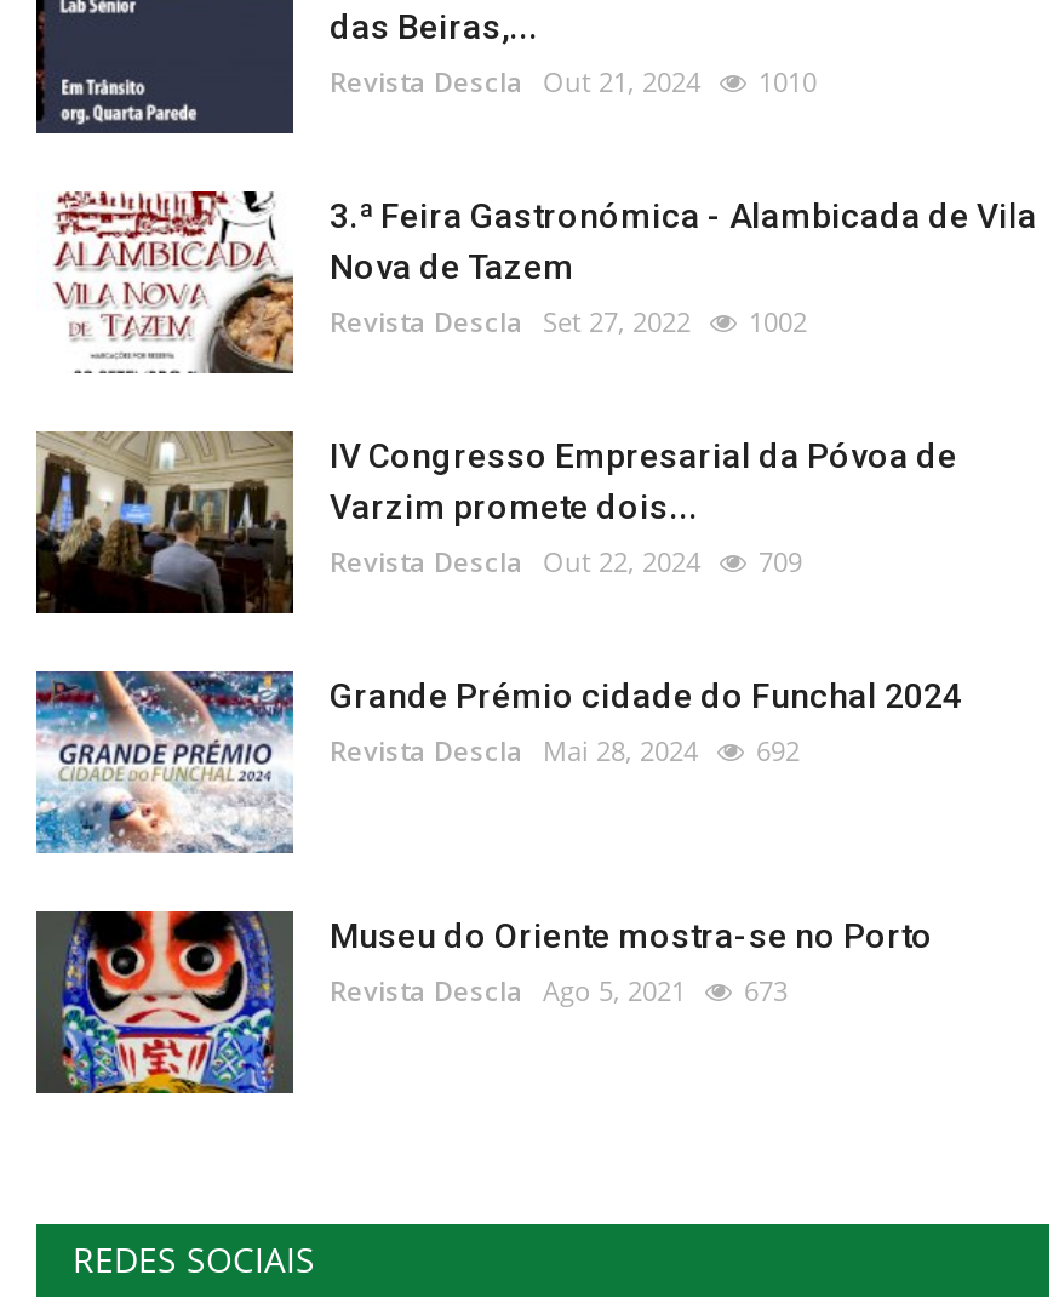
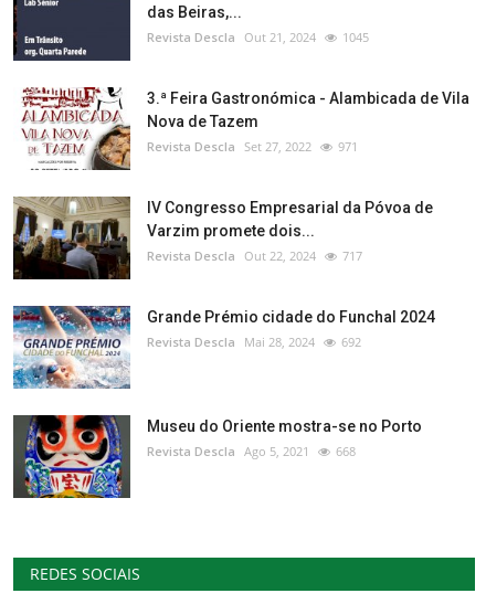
- Revista Descla Out 21, 2024 1010
+ Revista Descla Out 21, 2024 1045

- Revista Descla Set 27, 2022 1002
+ Revista Descla Set 27, 2022 971

- Revista Descla Out 22, 2024 709
+ Revista Descla Out 22, 2024 717

- Revista Descla Ago 5, 2021 673
+ Revista Descla Ago 5, 2021 668
